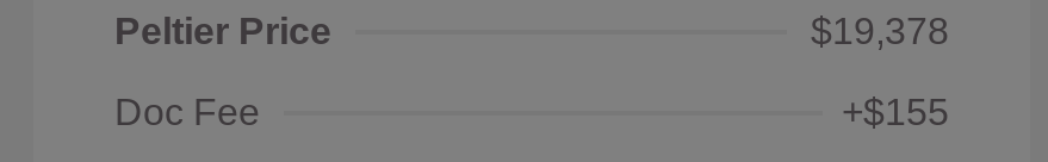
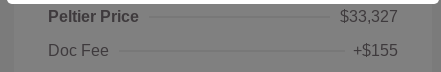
- $19,378
+ $33,327
